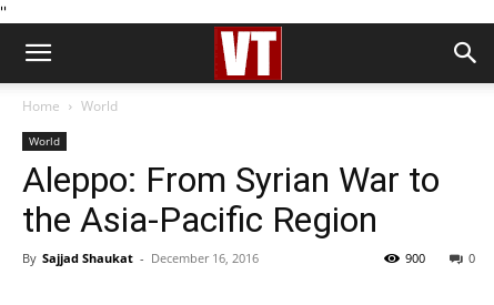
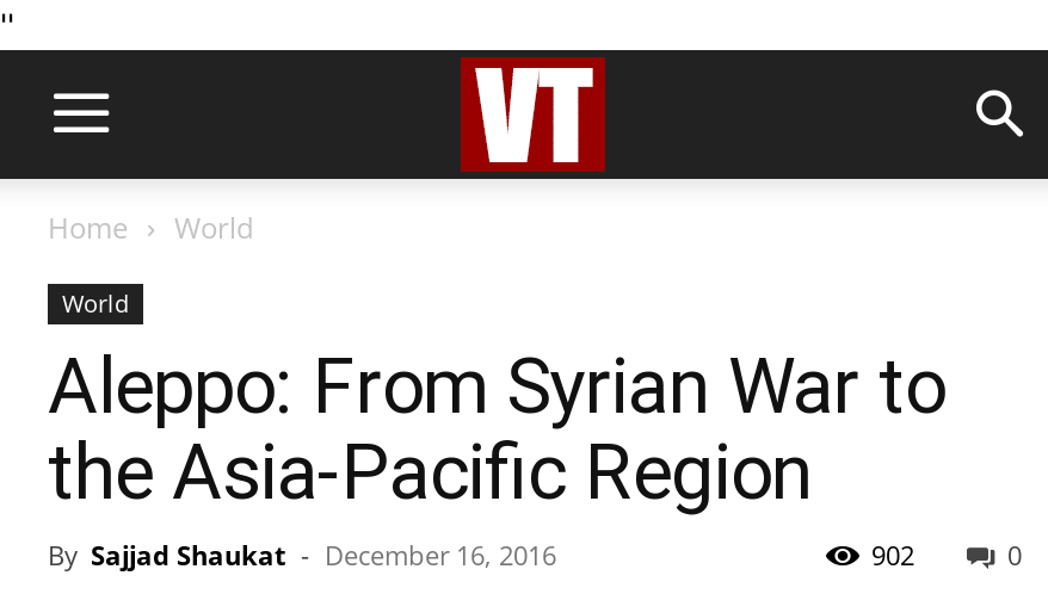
- 900
+ 902
